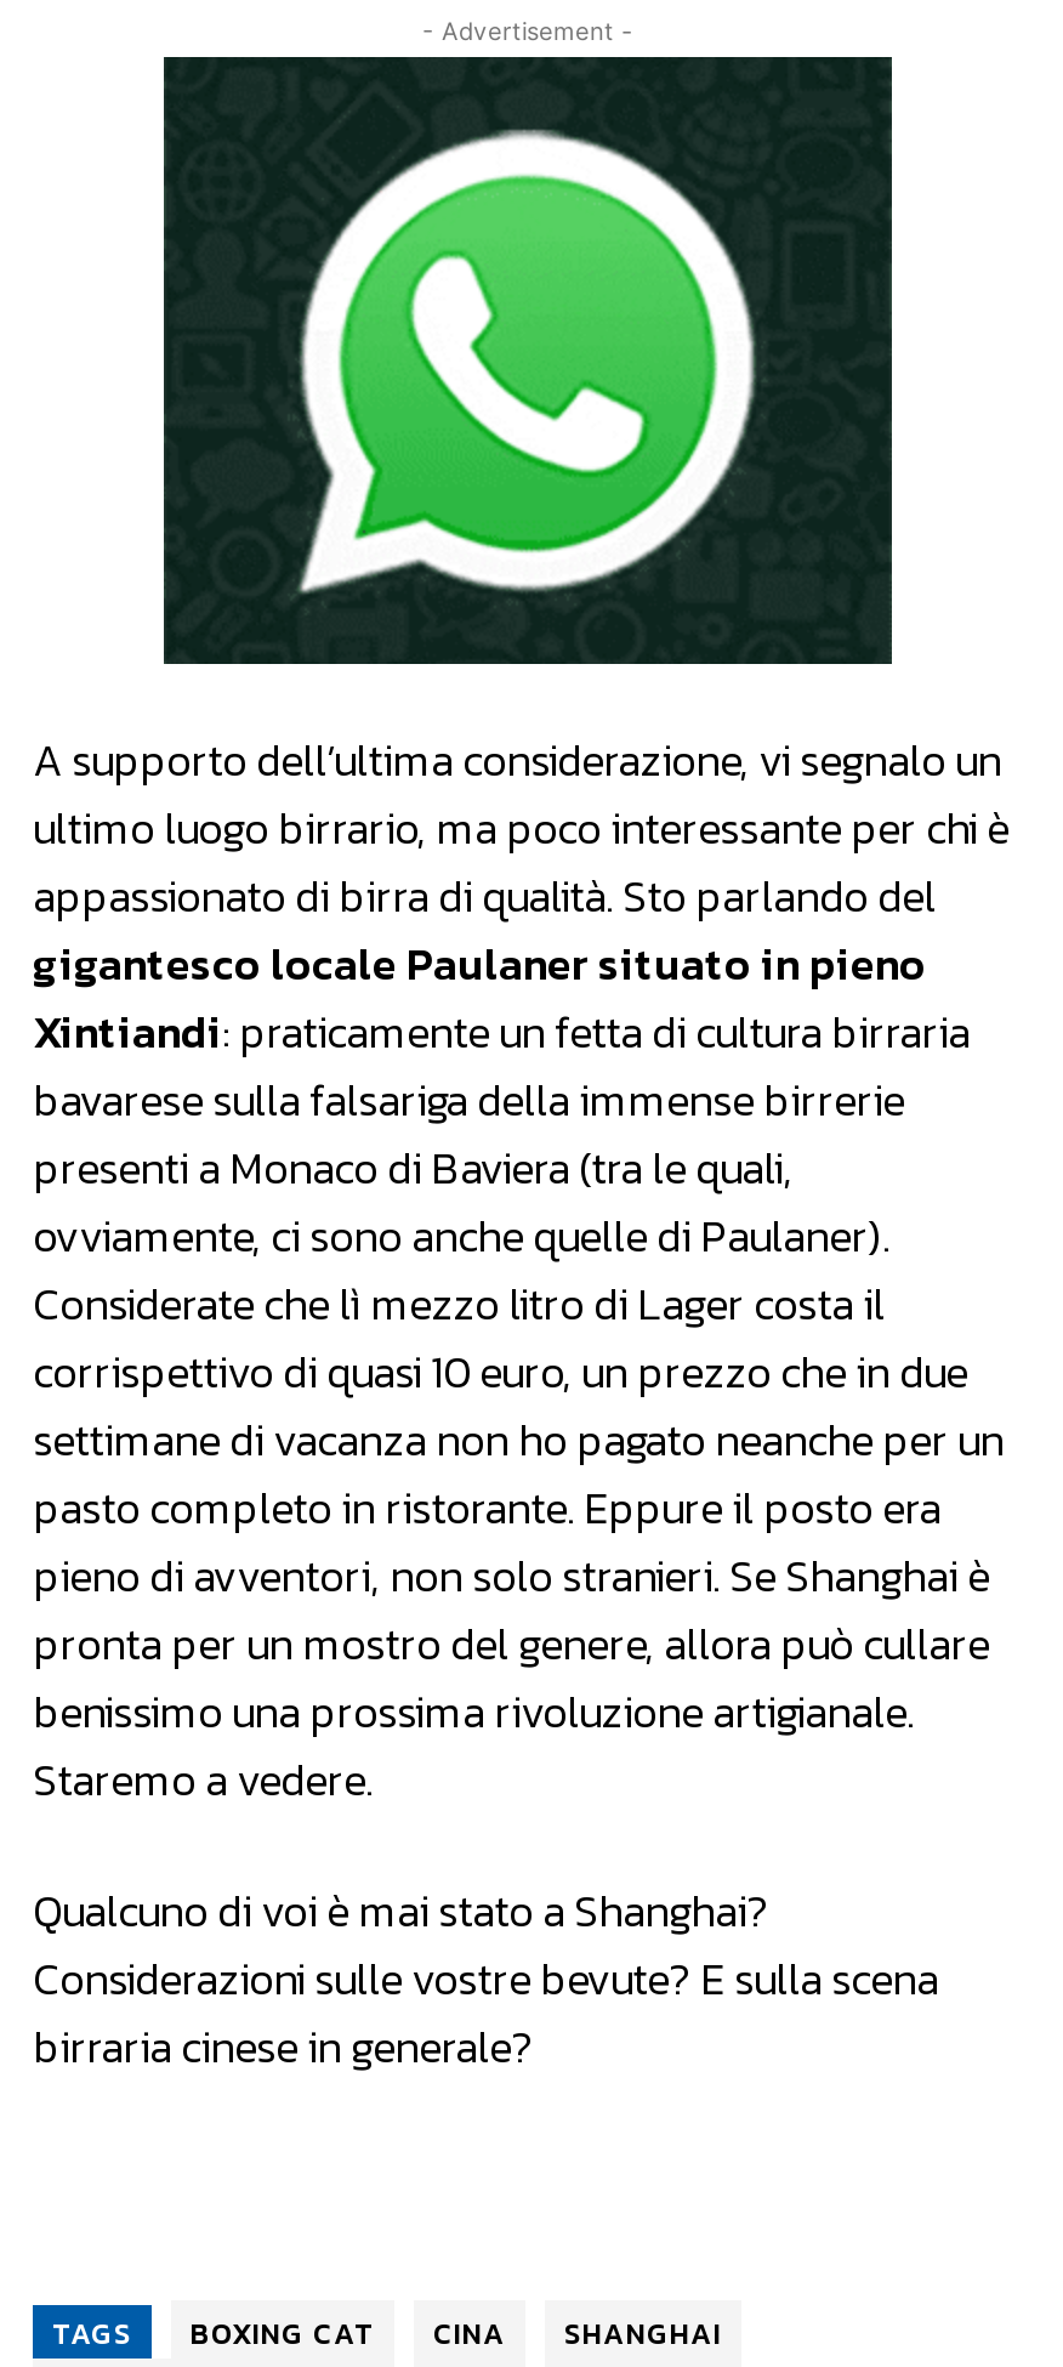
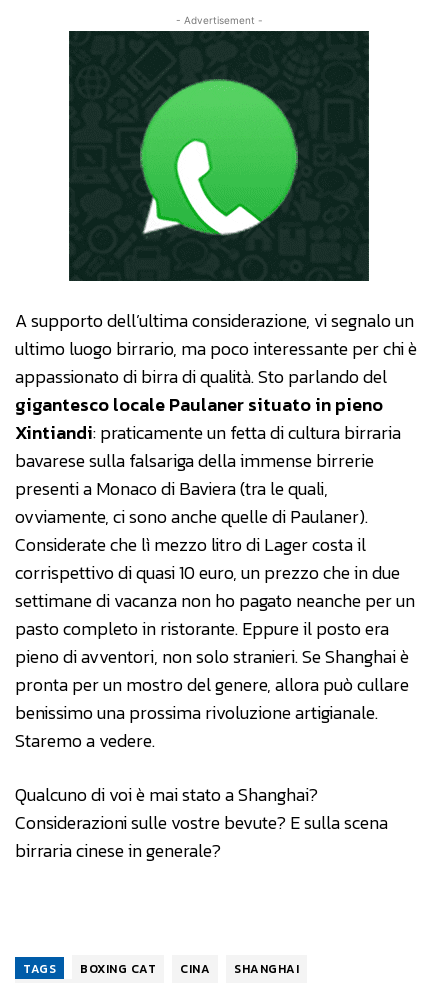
- [image]
+ [image]
